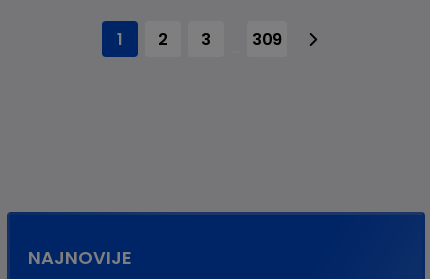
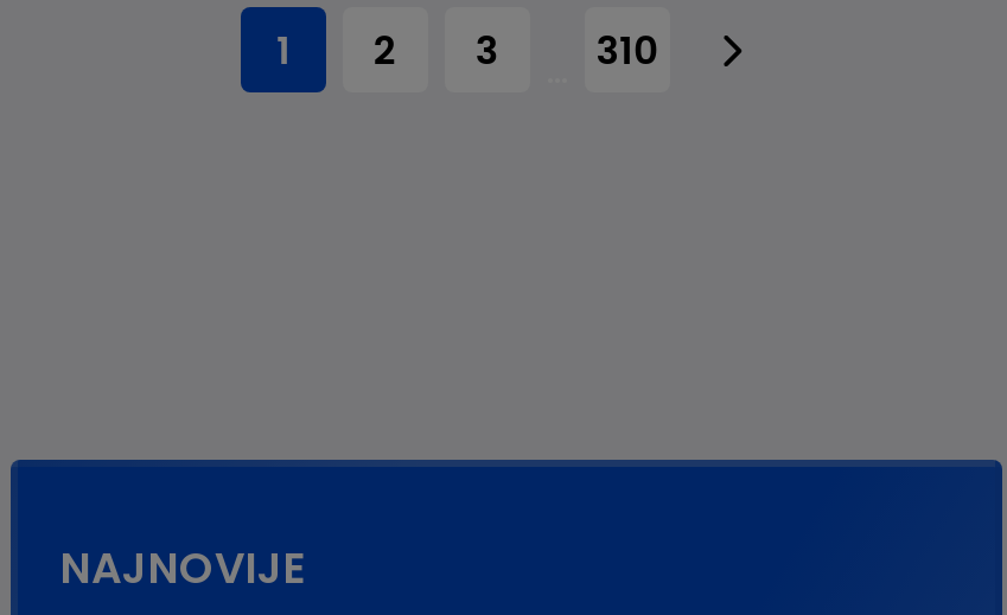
- 1 2 3 ... 309
+ 1 2 3 ... 310
